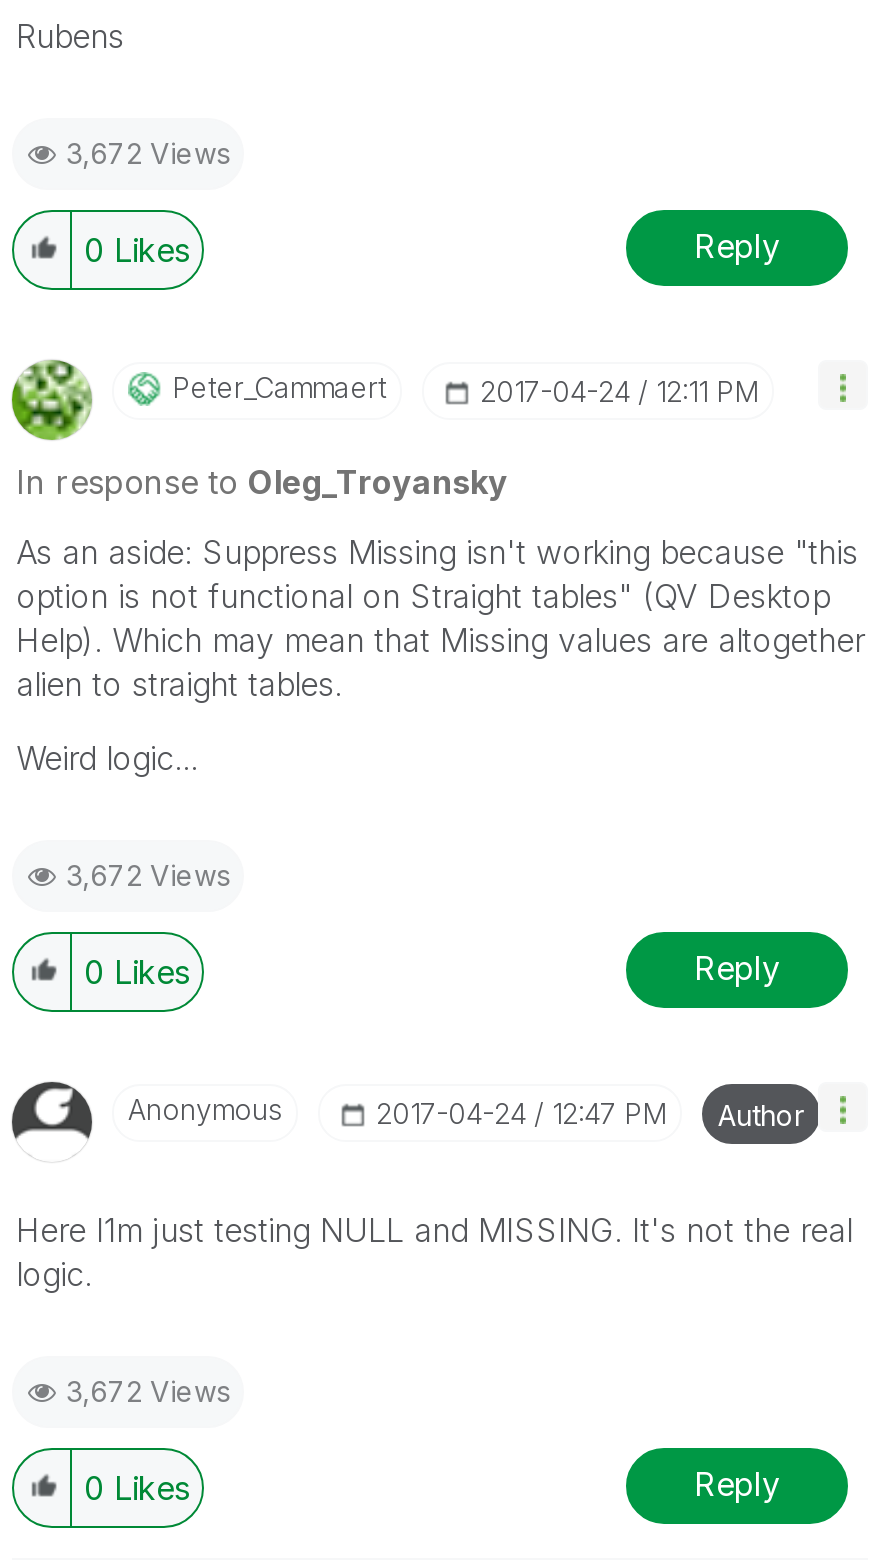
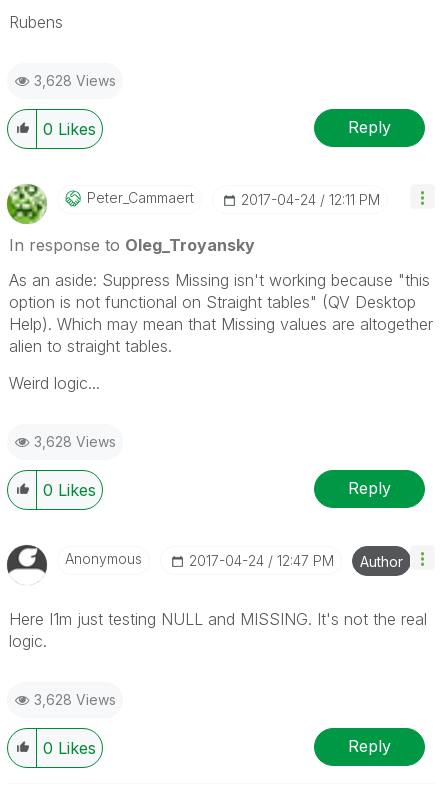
- 3,672 Views
+ 3,628 Views

- 3,672 Views
+ 3,628 Views

- 3,672 Views
+ 3,628 Views
